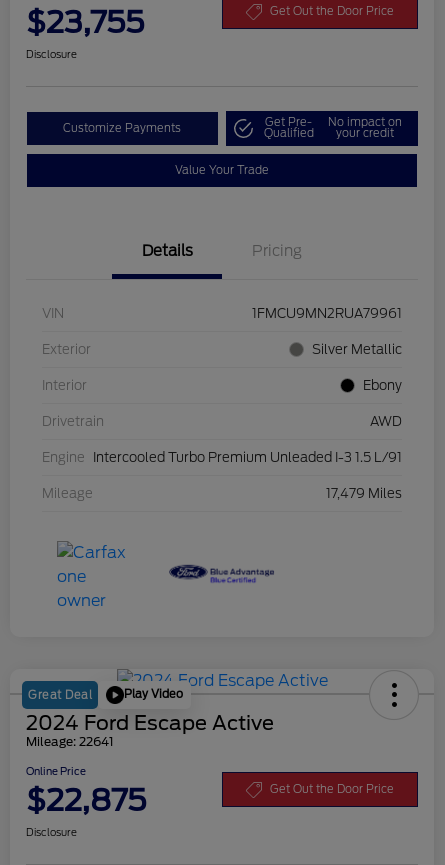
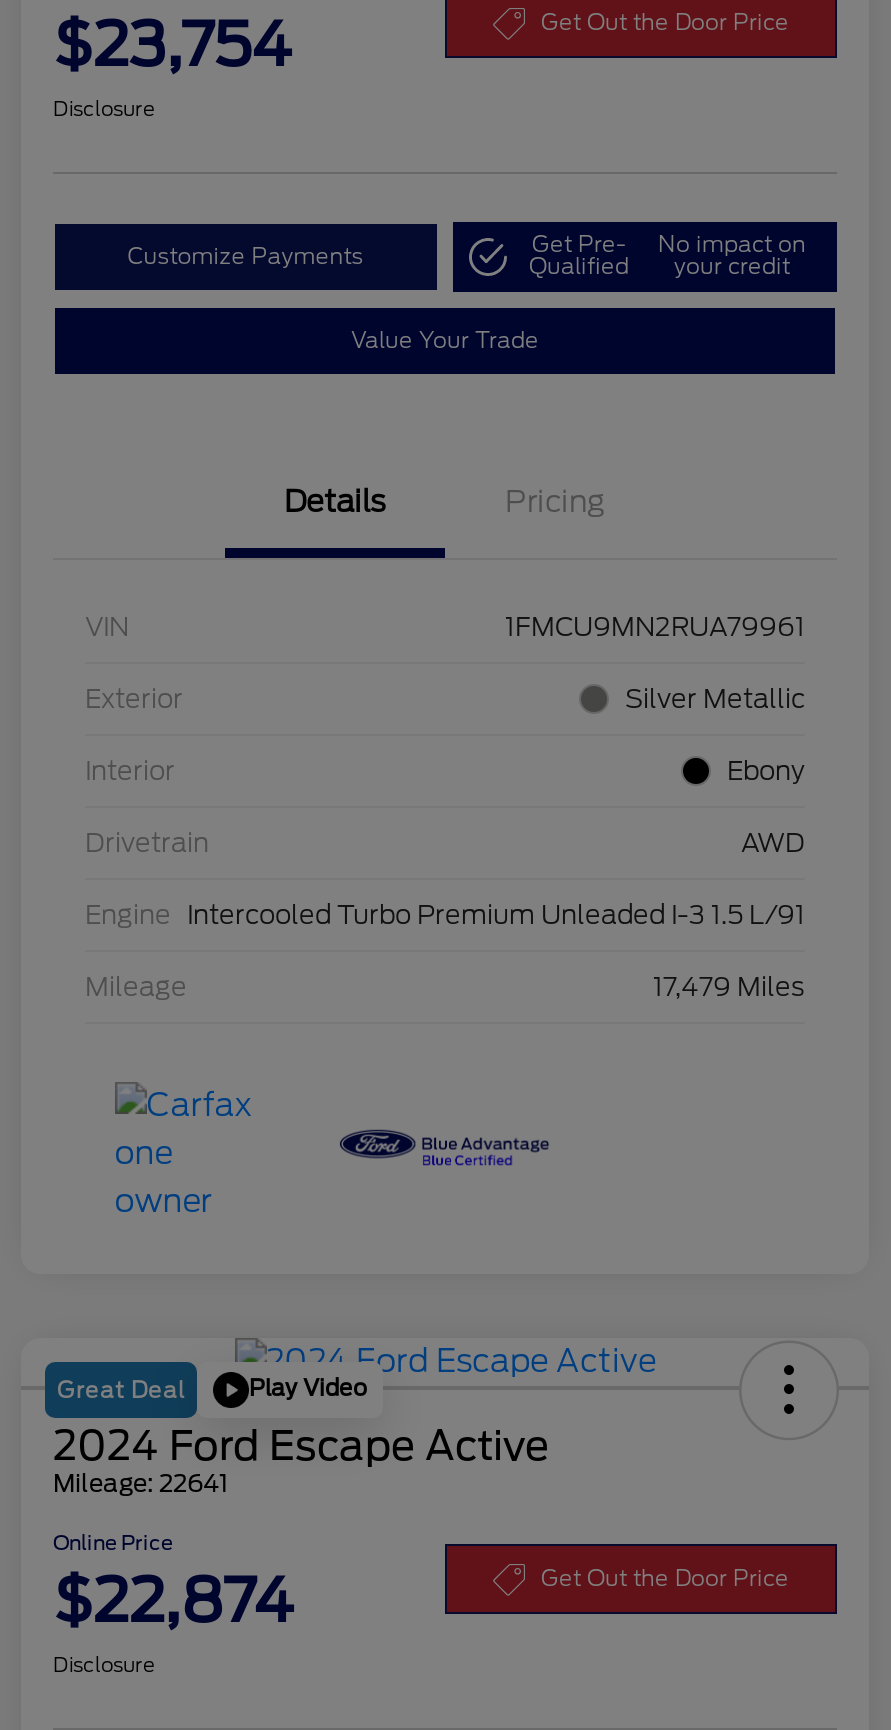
- $23,755
+ $23,754

- $22,875
+ $22,874
